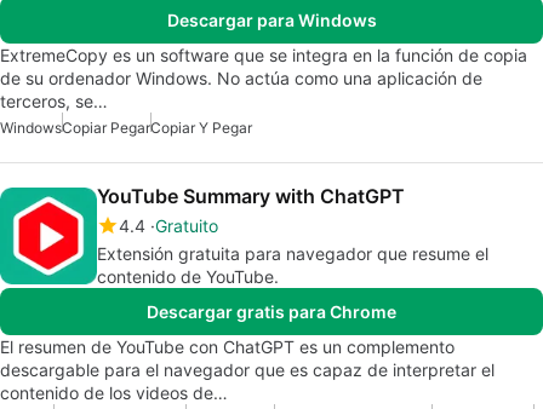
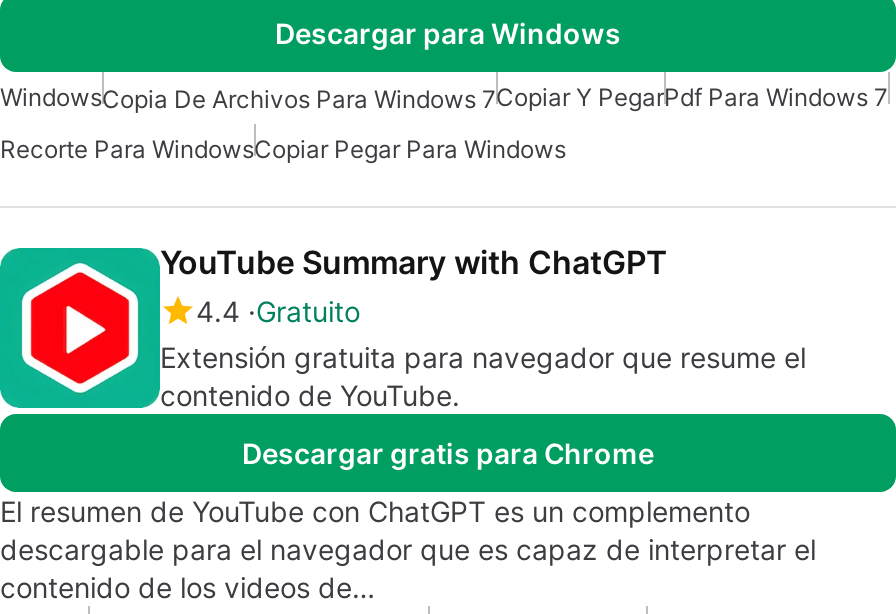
- ExtremeCopy es un software que se integra en la función de copia
- de su ordenador Windows. No actúa como una aplicación de
- terceros, se…
- WindowsCopiar PegarCopiar Y Pegar
+ WindowsCopia De Archivos Para Windows 7Copiar Y PegarPdf Para Windows 7
+ Recorte Para WindowsCopiar Pegar Para Windows
